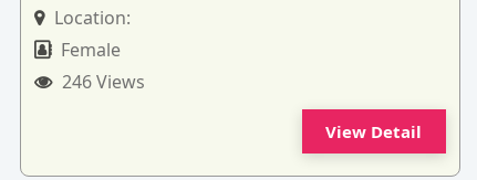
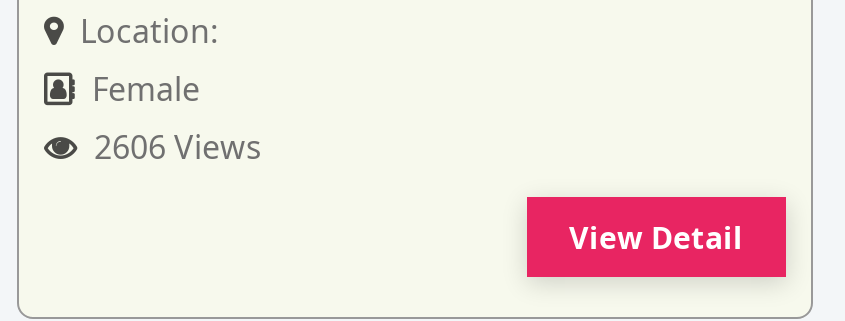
- 246 Views
+ 2606 Views
